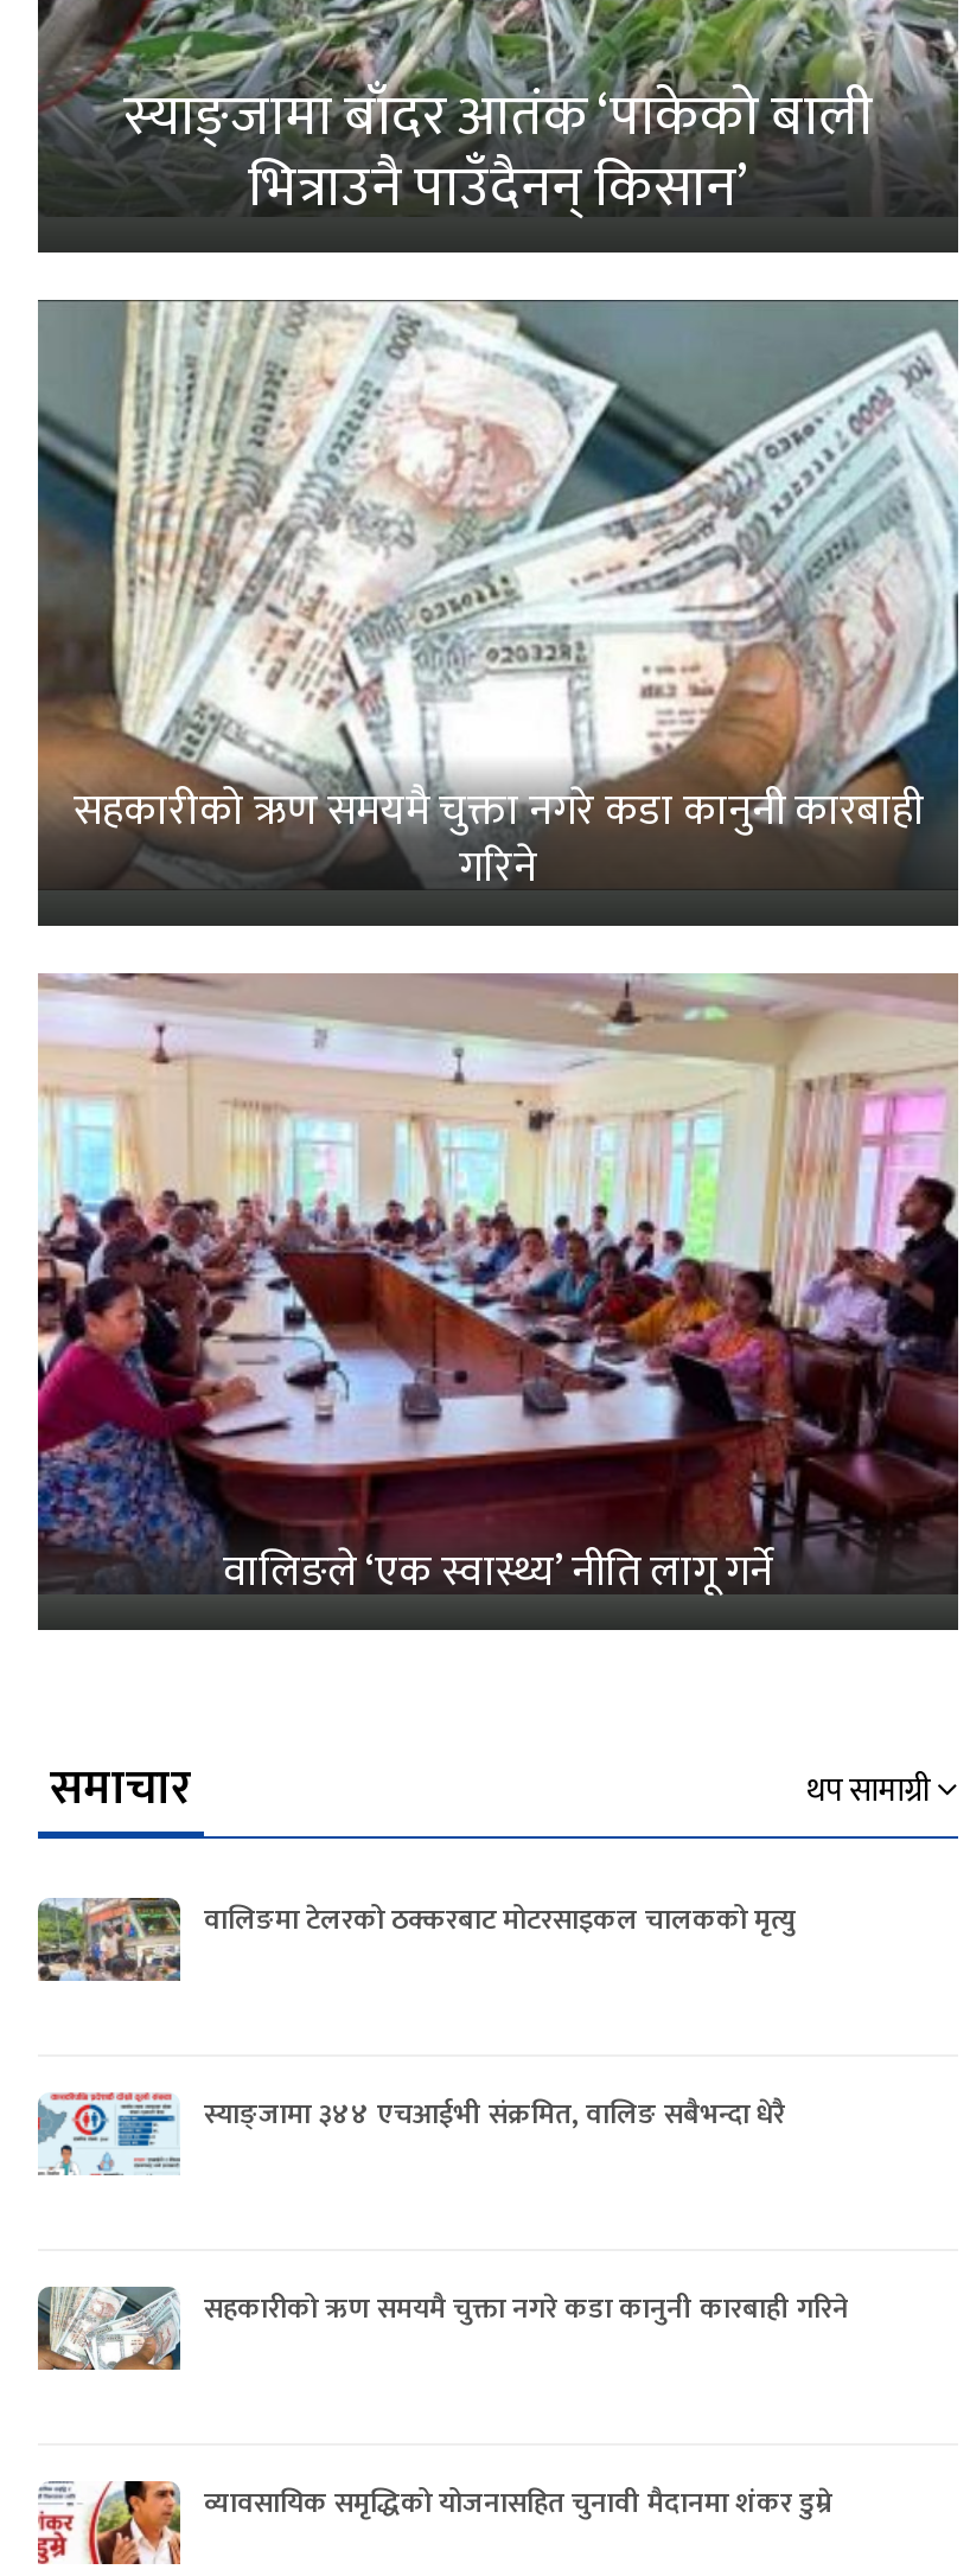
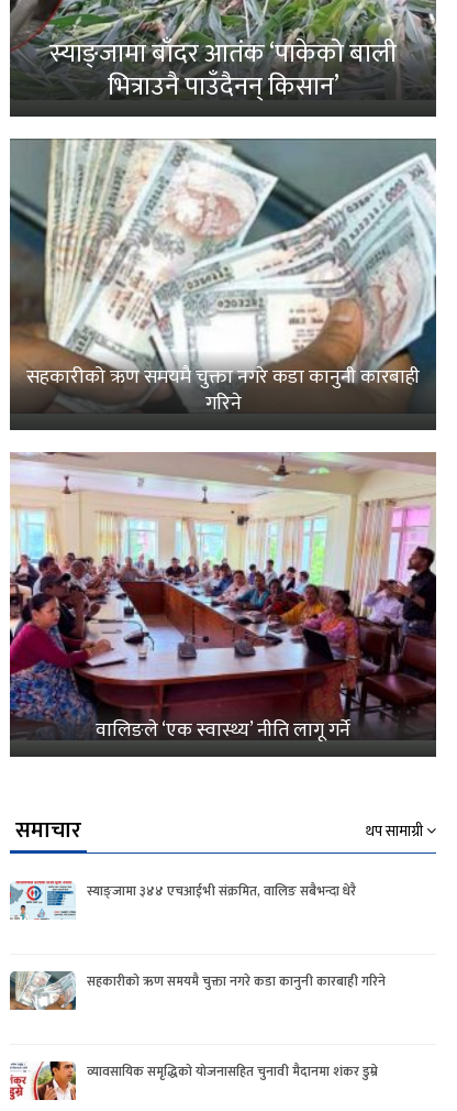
- [image]
- वालिङमा टेलरको ठक्करबाट मोटरसाइकल चालकको मृत्यु
